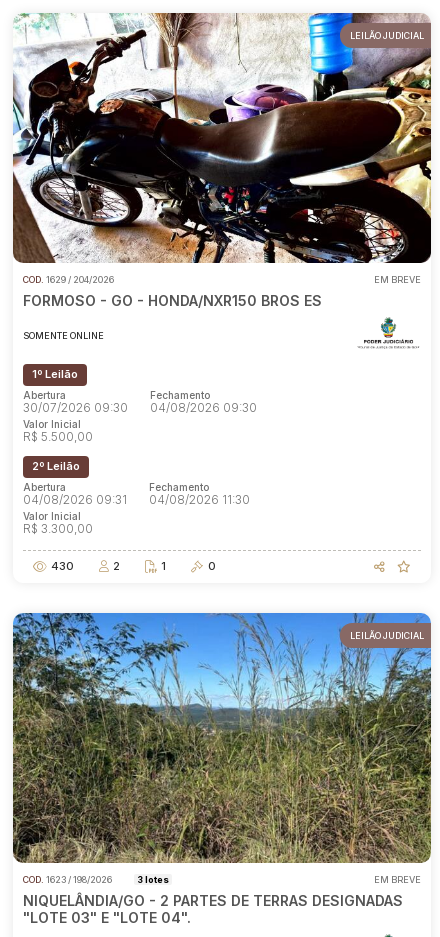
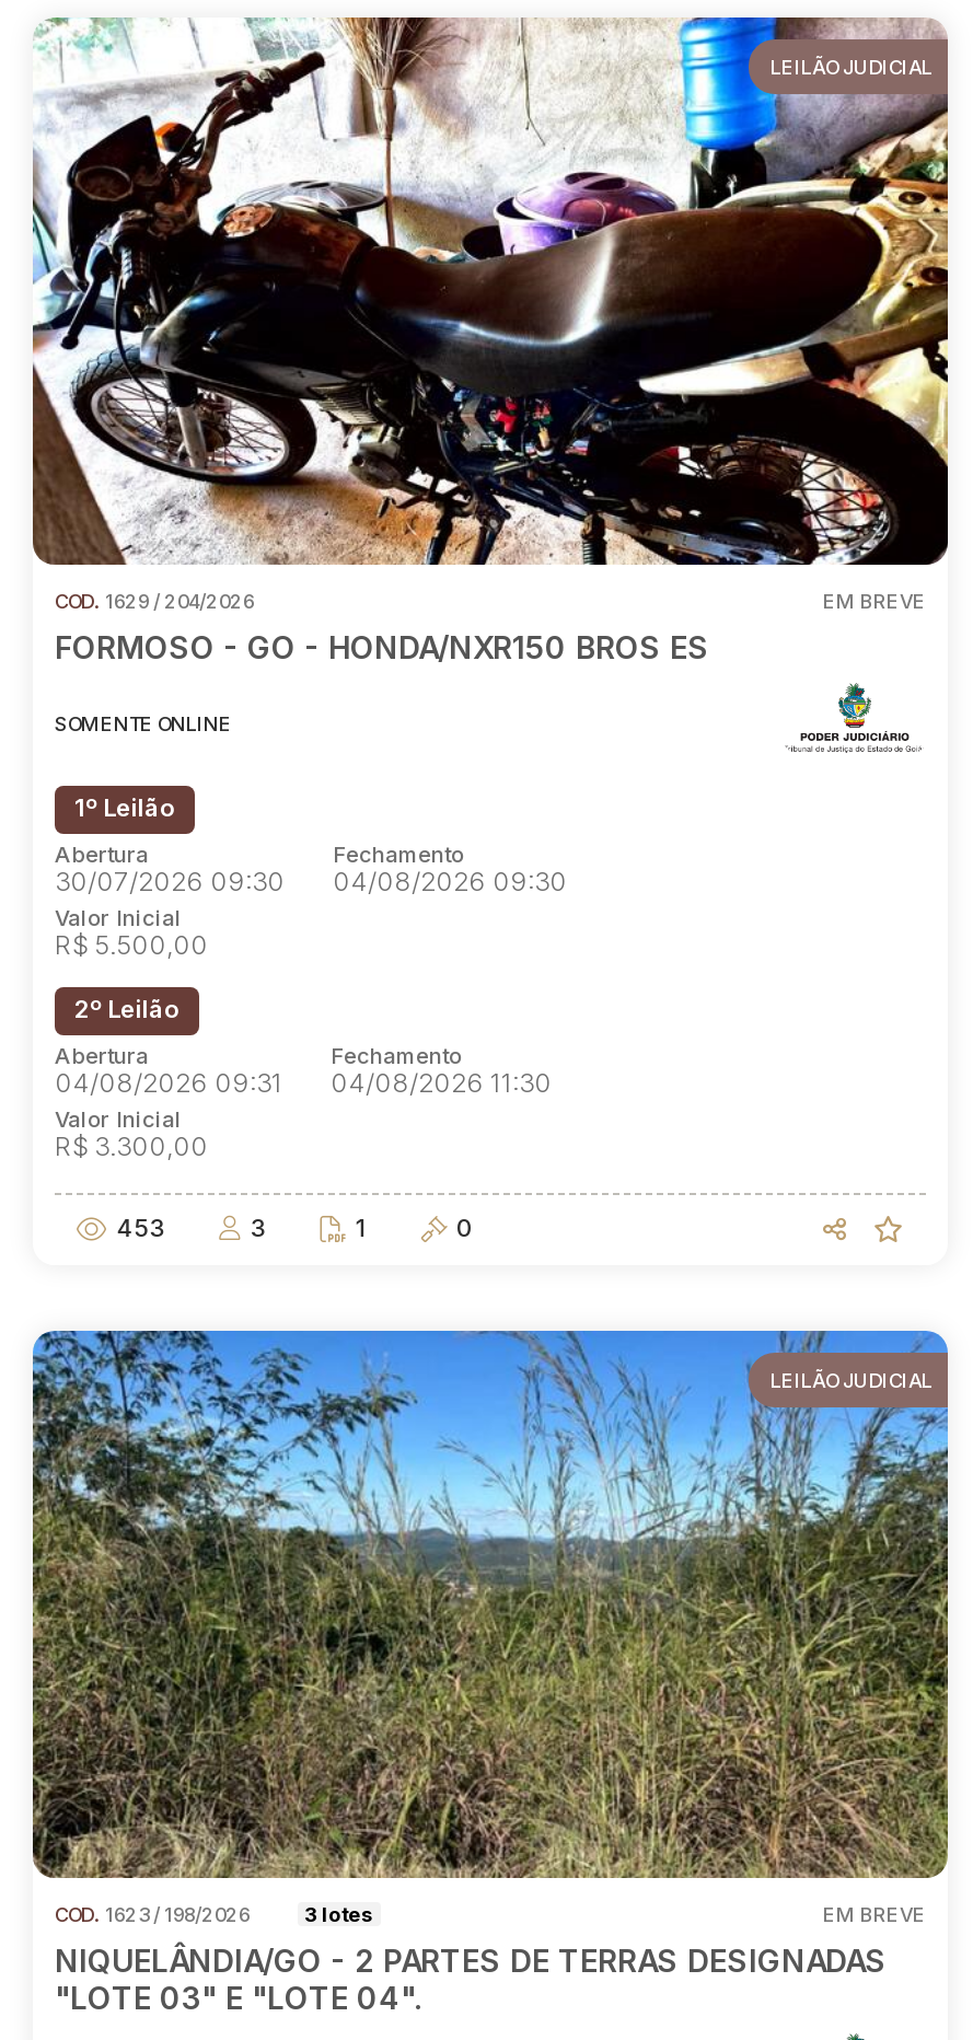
- 430
+ 453

- 2
+ 3
